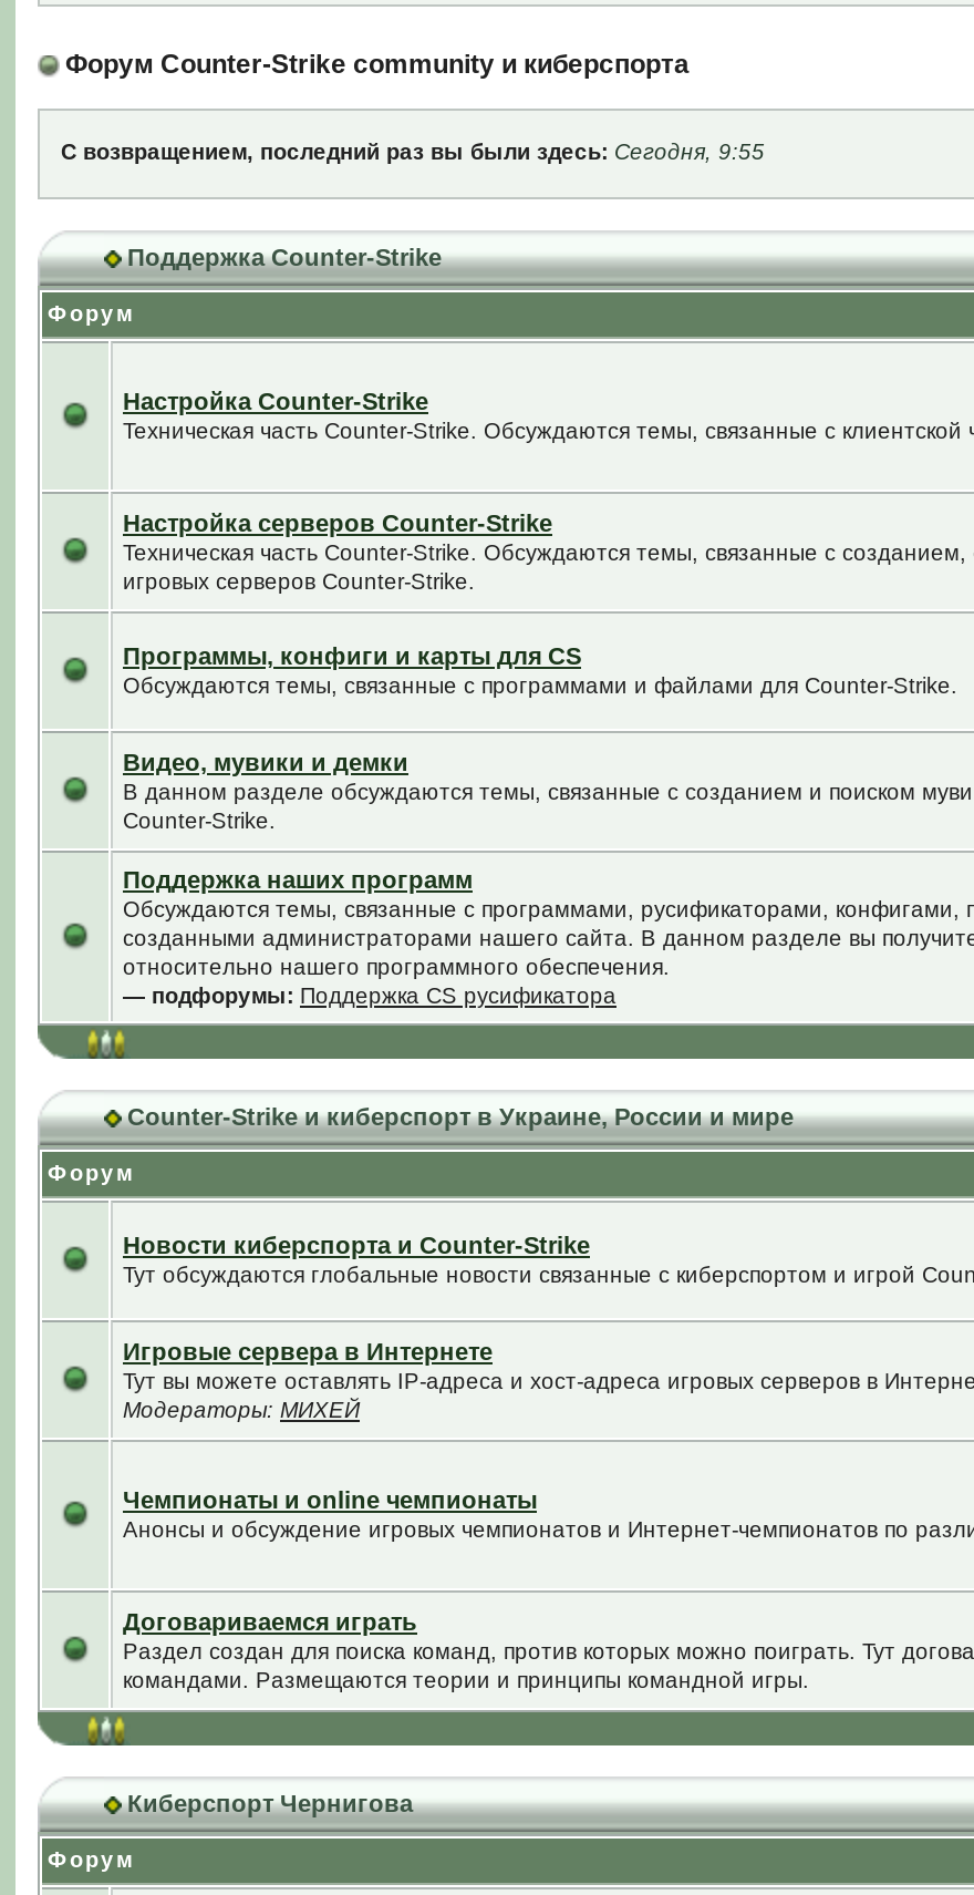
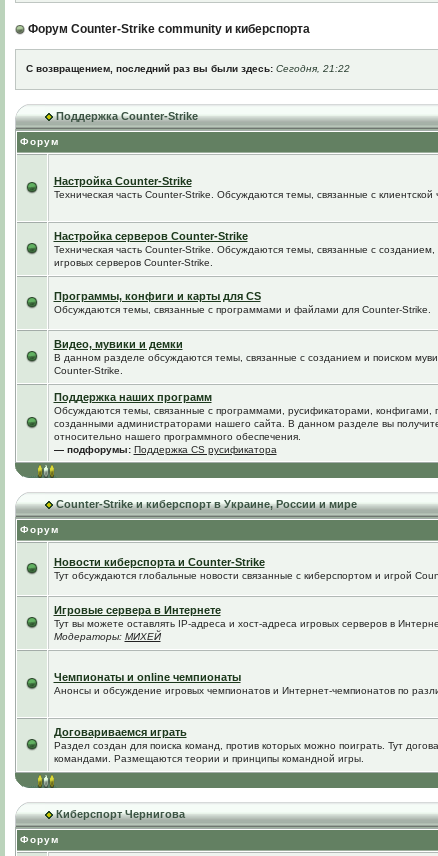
- С возвращением, последний раз вы были здесь: Сегодня, 9:55
+ С возвращением, последний раз вы были здесь: Сегодня, 21:22
